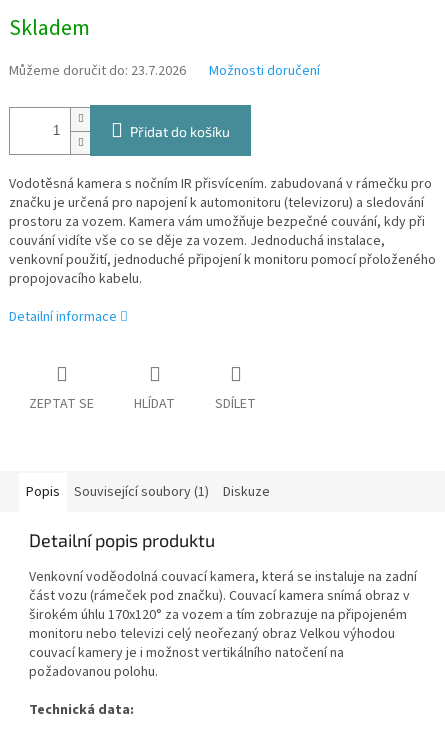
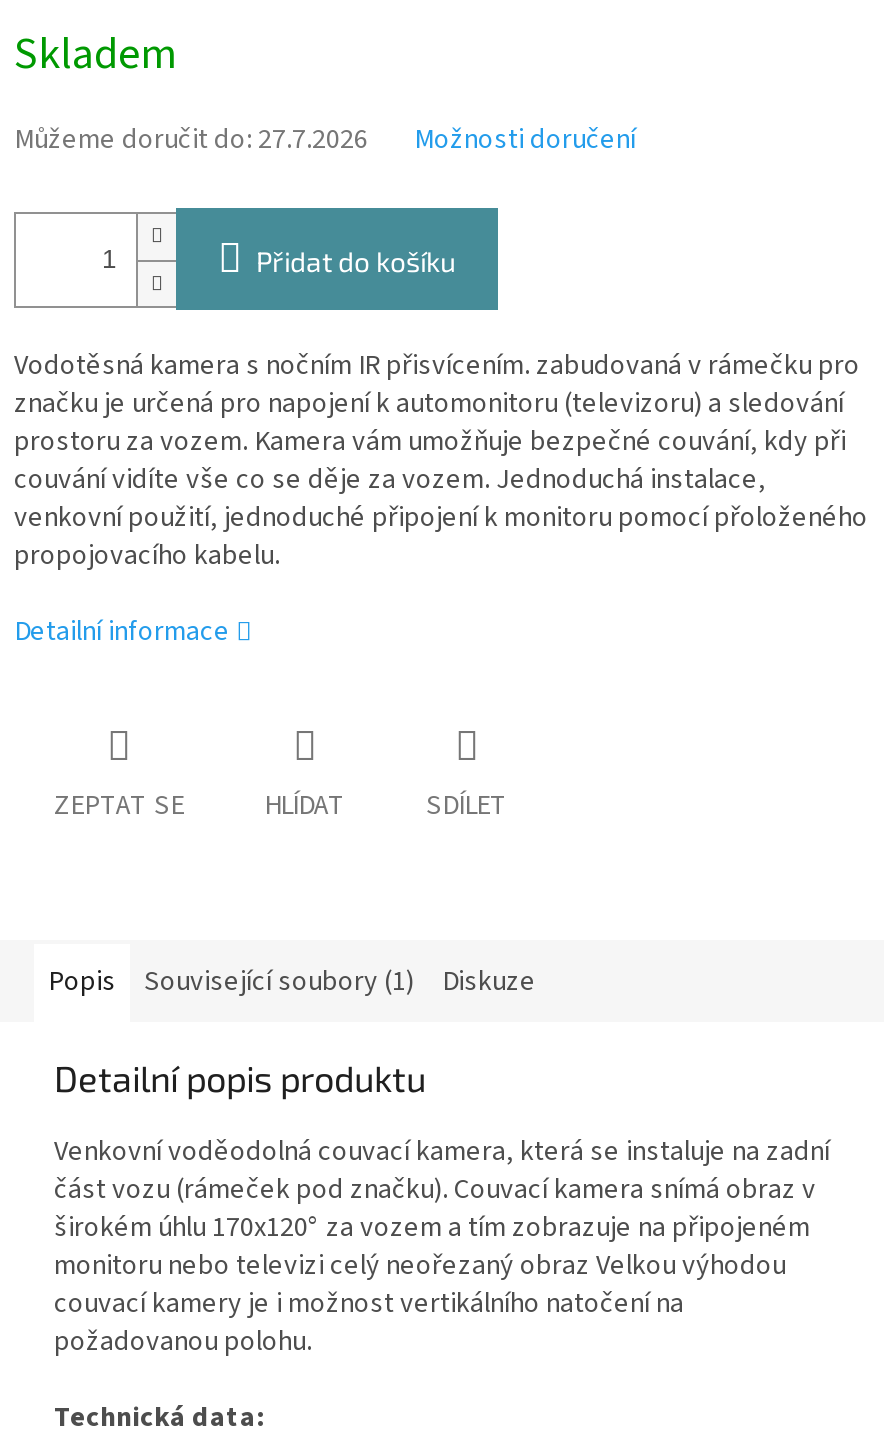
- Můžeme doručit do: 23.7.2026
+ Můžeme doručit do: 27.7.2026
